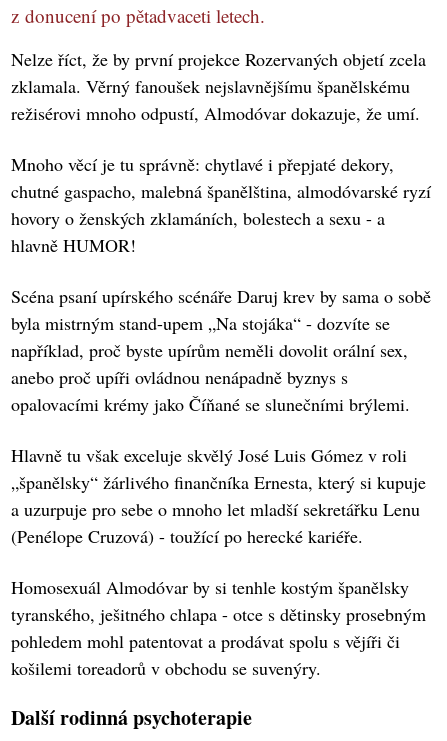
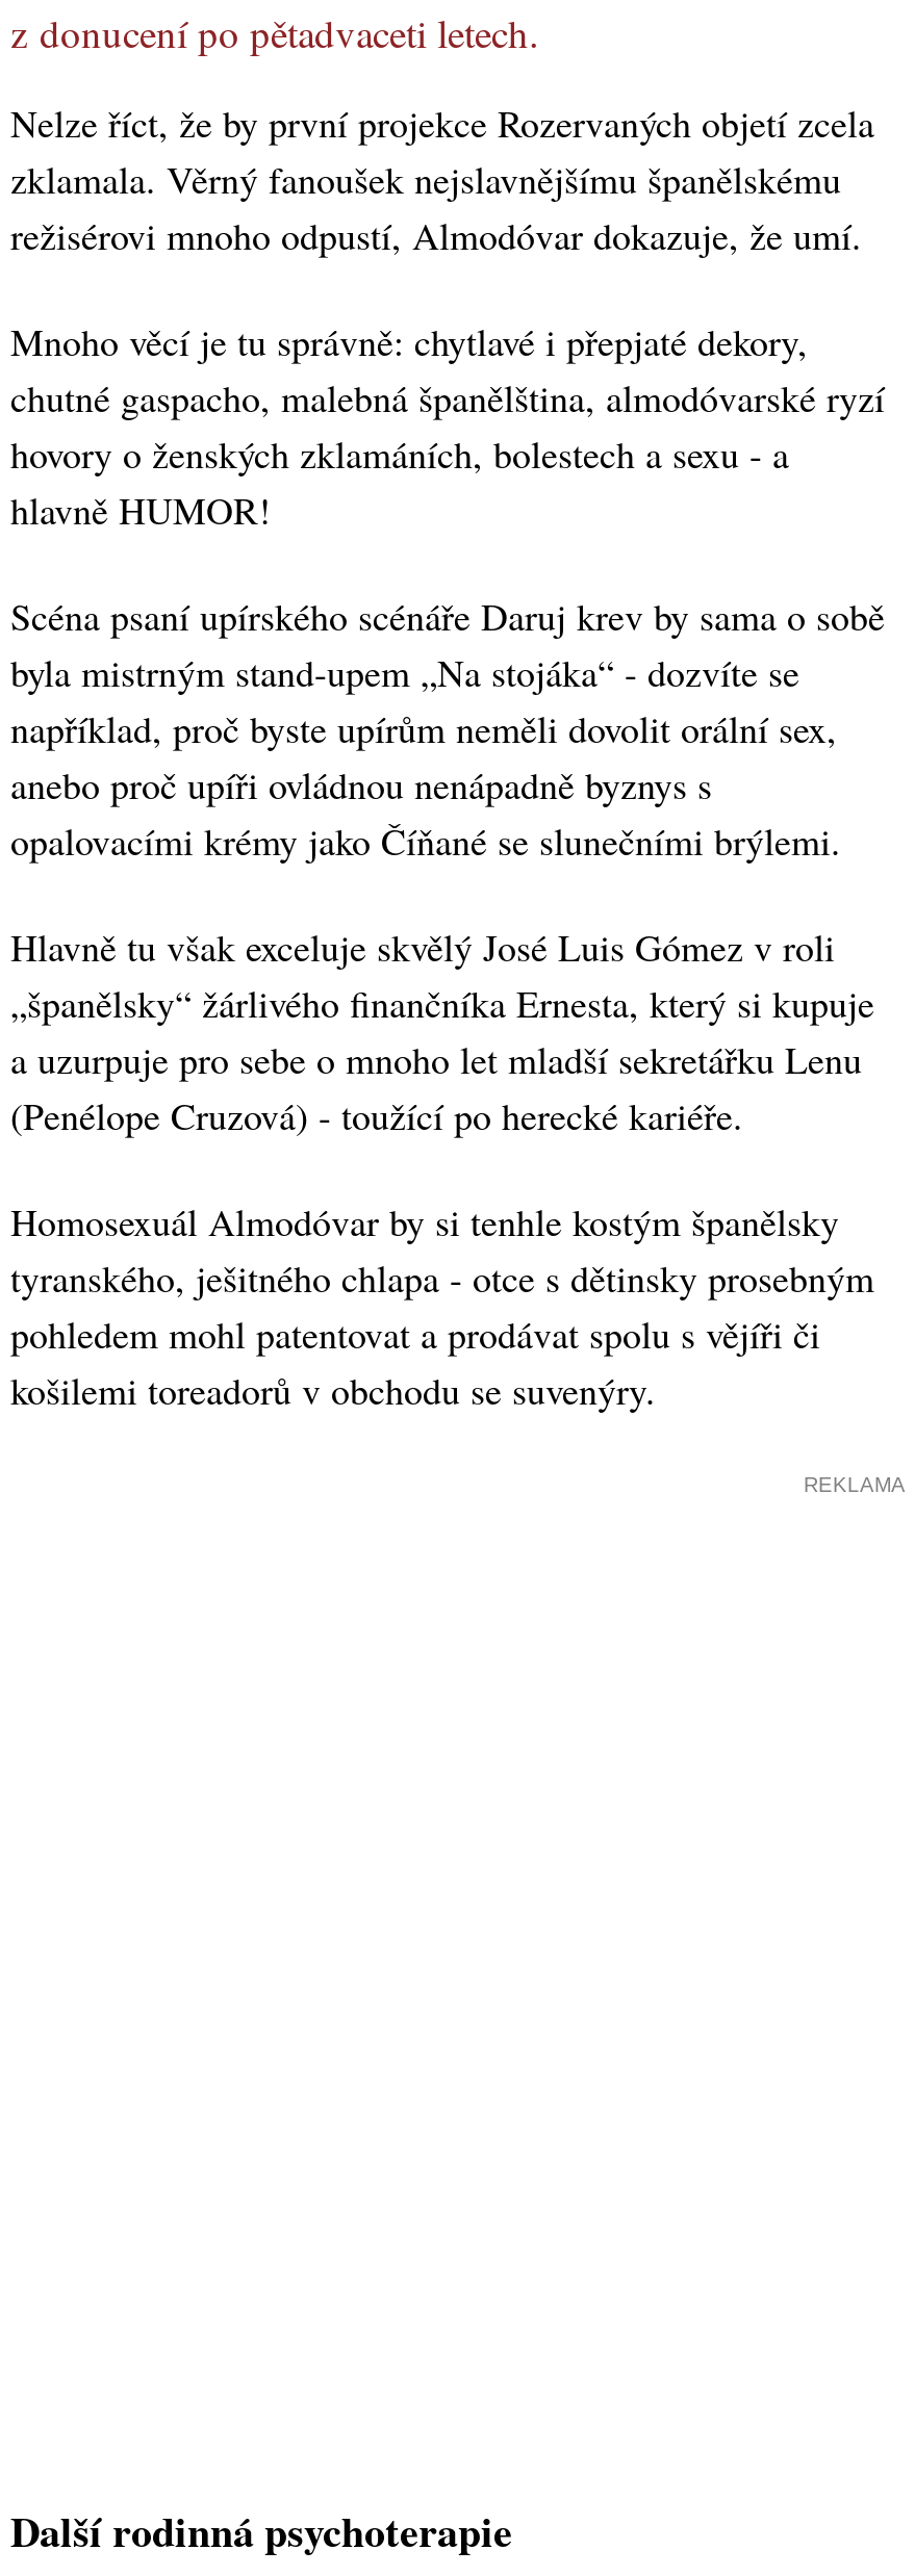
+ REKLAMA
